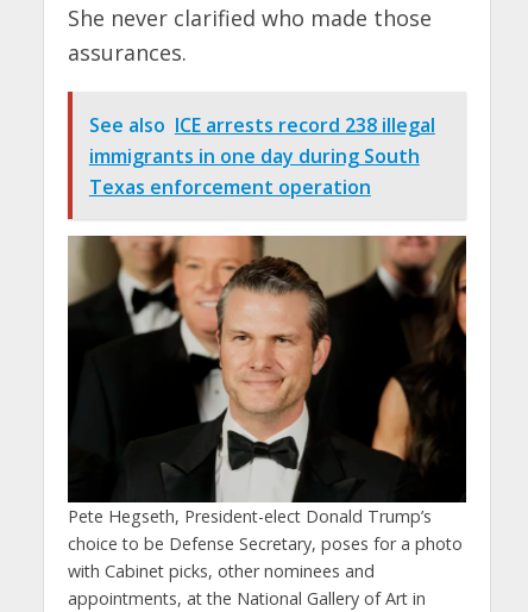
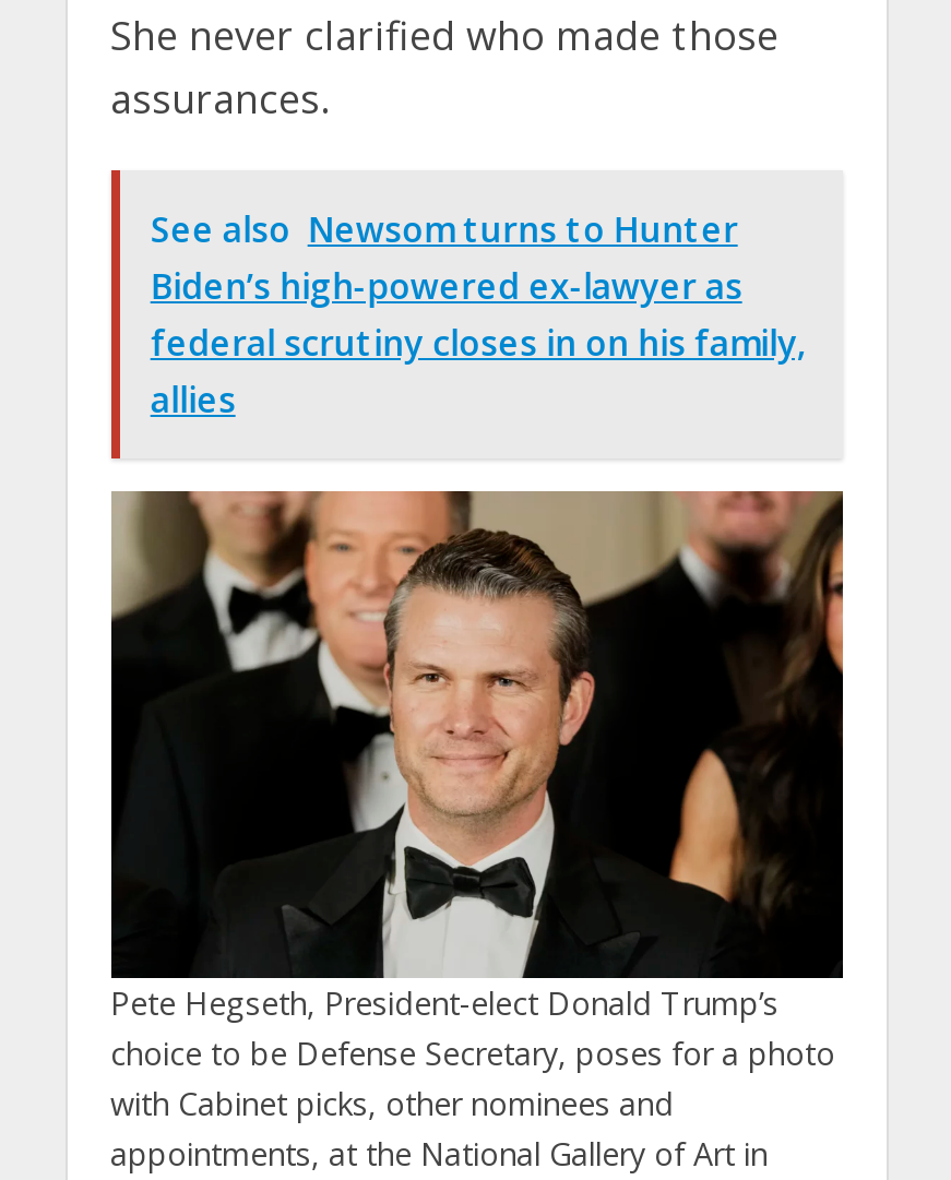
- See also ICE arrests record 238 illegal
- immigrants in one day during South
- Texas enforcement operation
+ See also Newsom turns to Hunter
+ Biden’s high-powered ex-lawyer as
+ federal scrutiny closes in on his family,
+ allies
